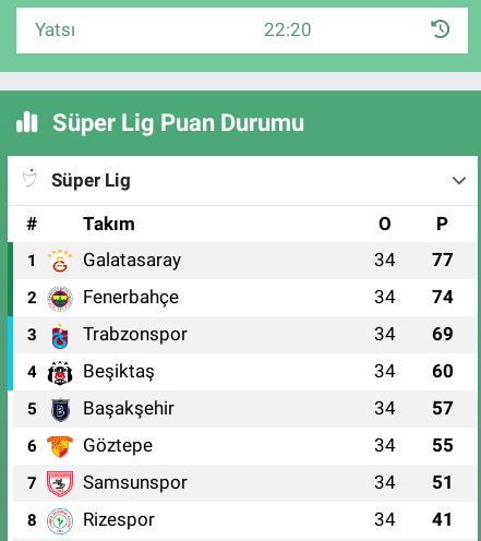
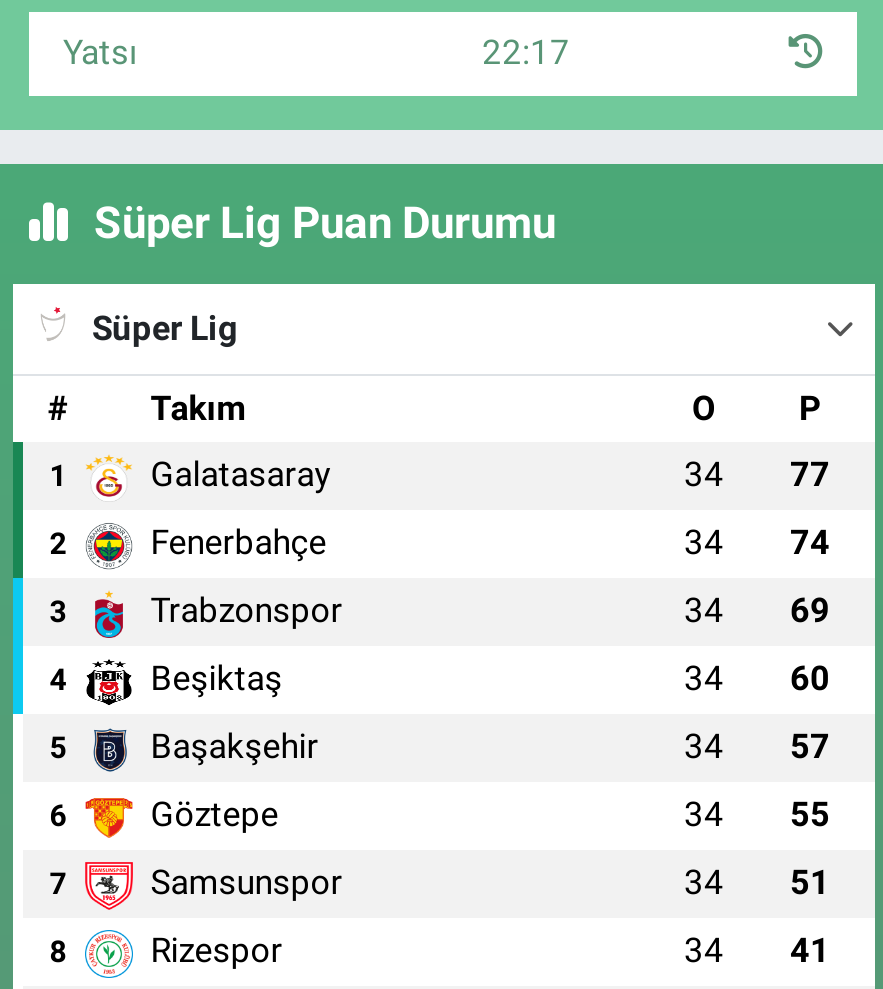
- 22:20
+ 22:17
